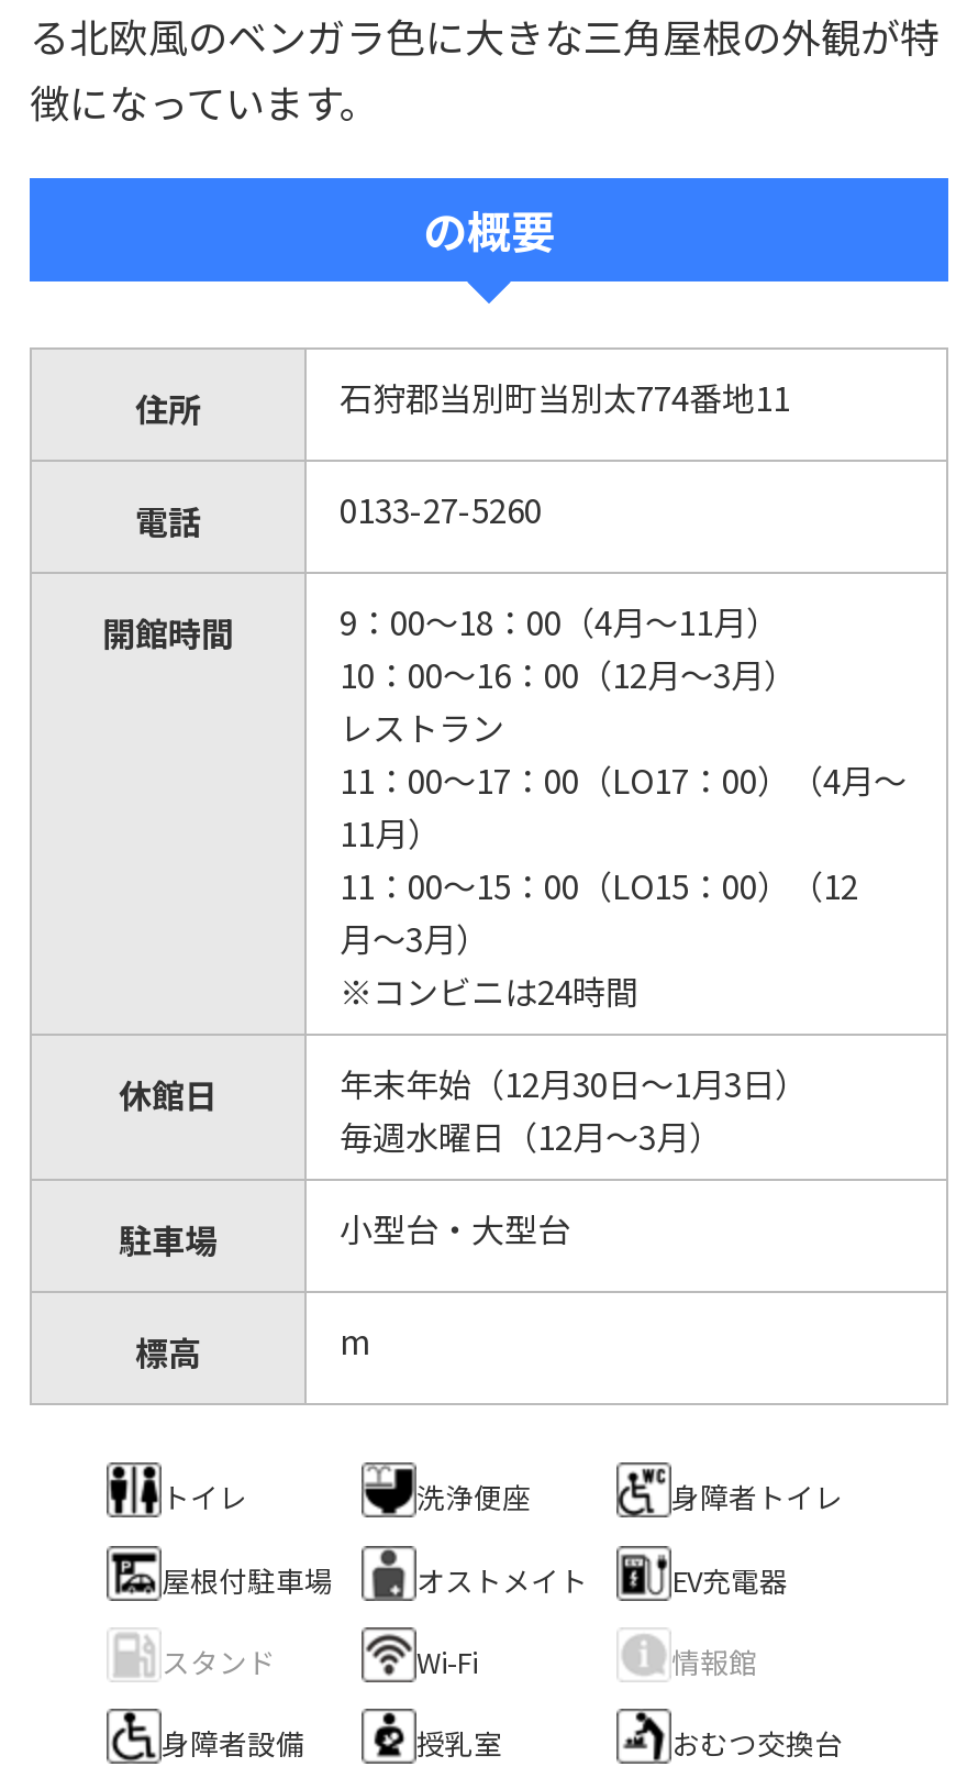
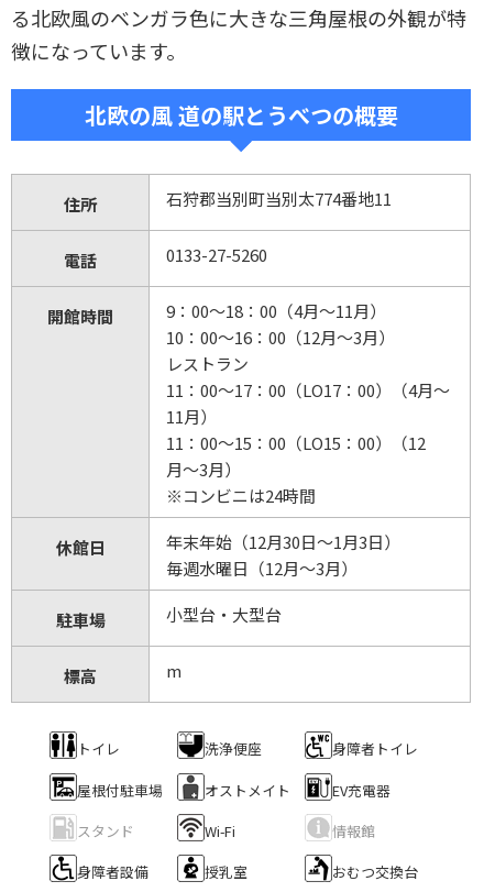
- の概要
+ 北欧の風 道の駅とうべつの概要
